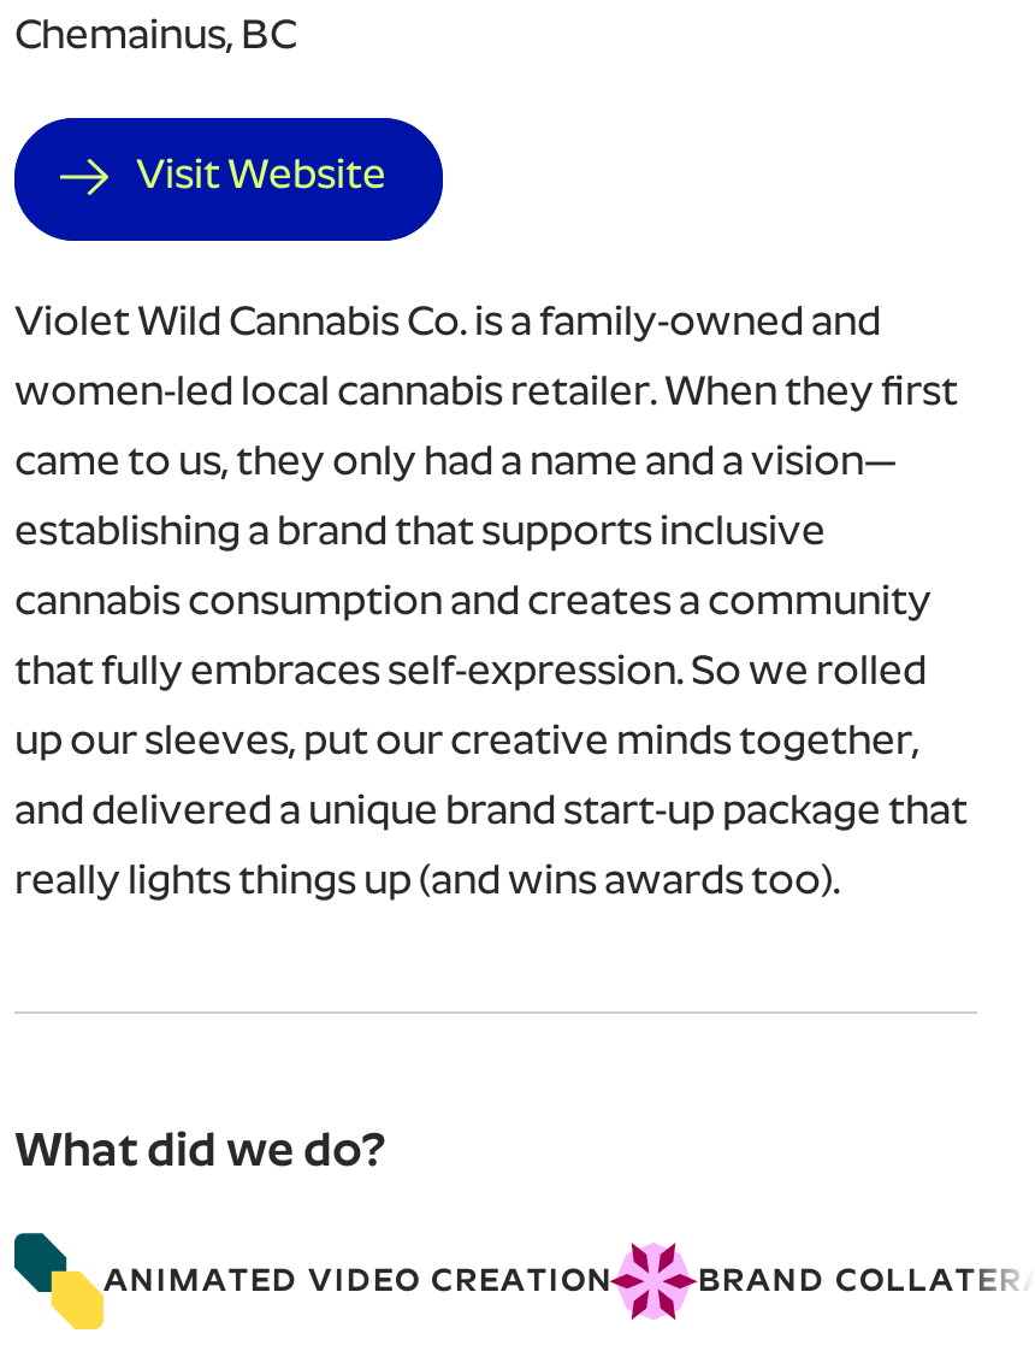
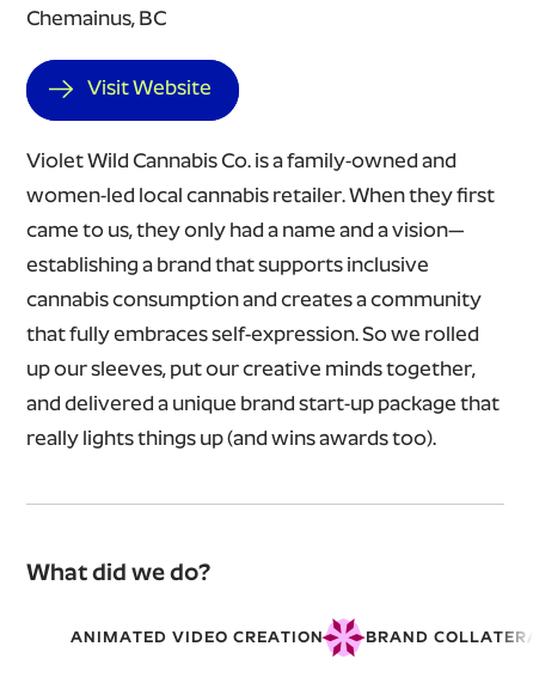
- [image]
